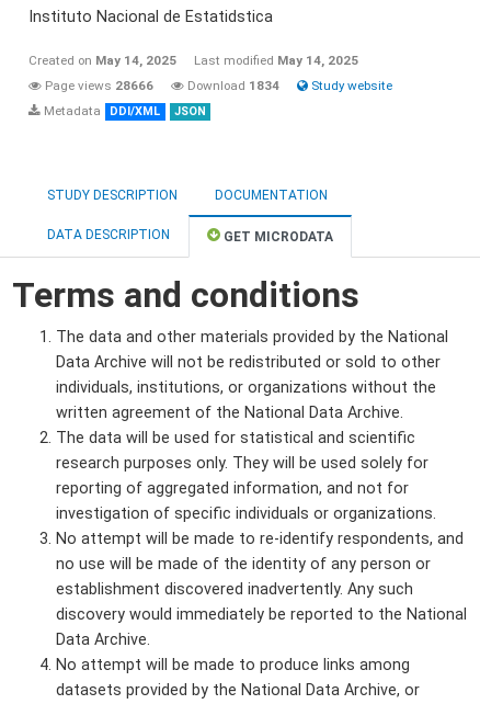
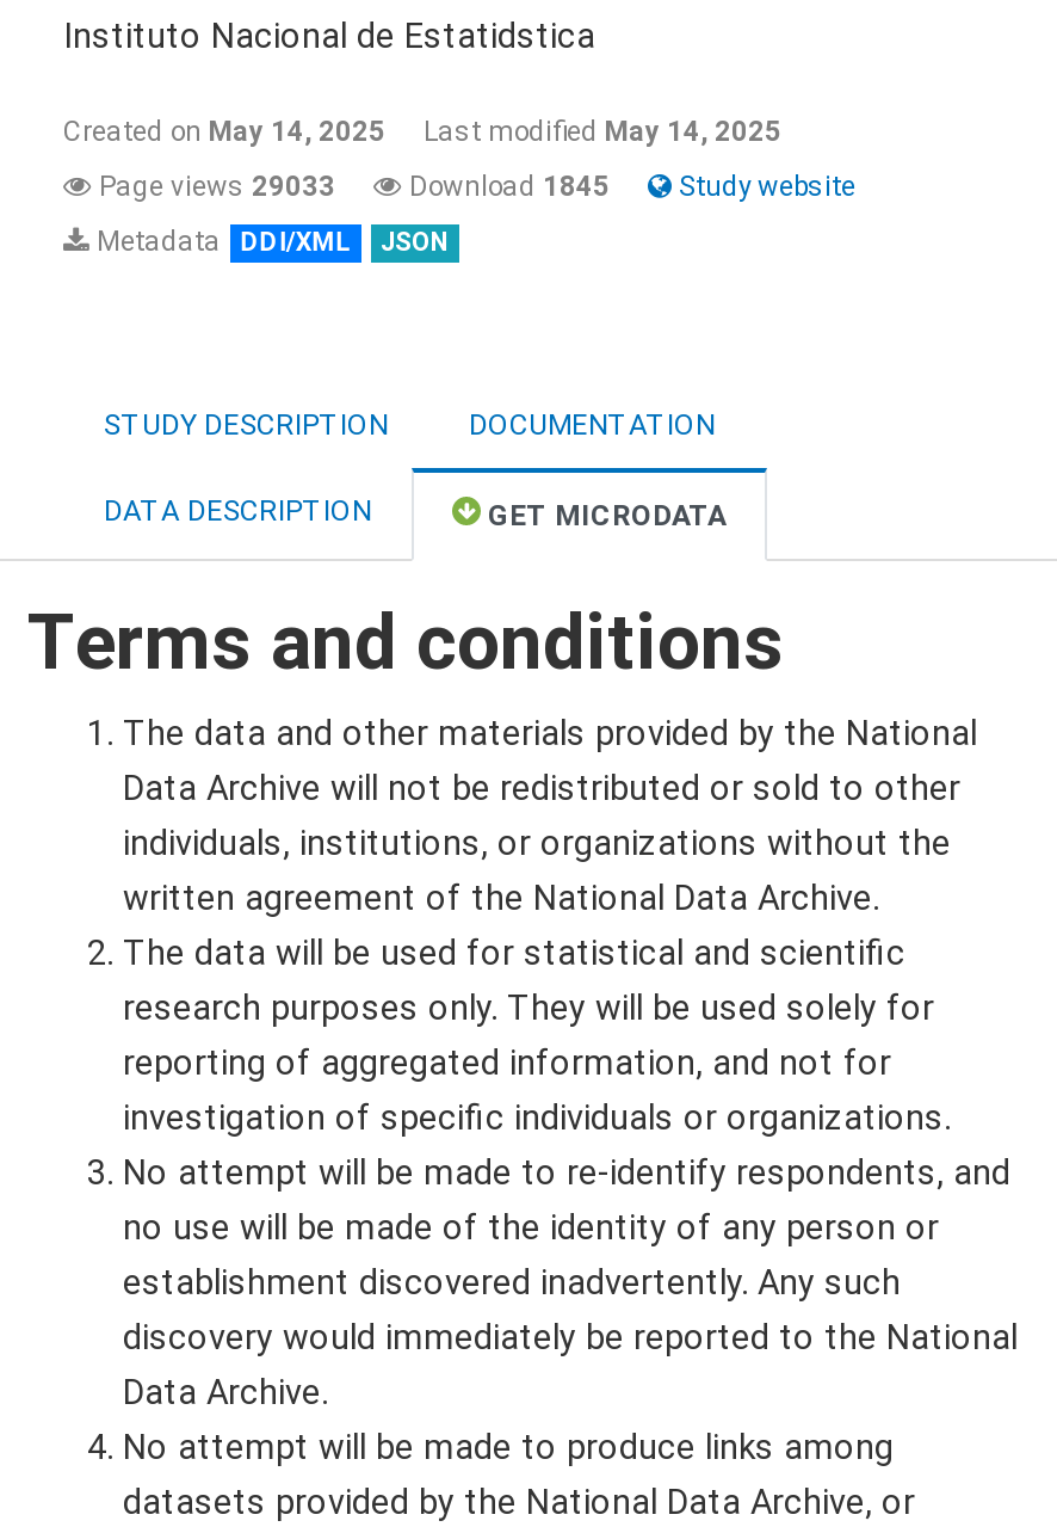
- Page views 28666
+ Page views 29033

- Download 1834
+ Download 1845
